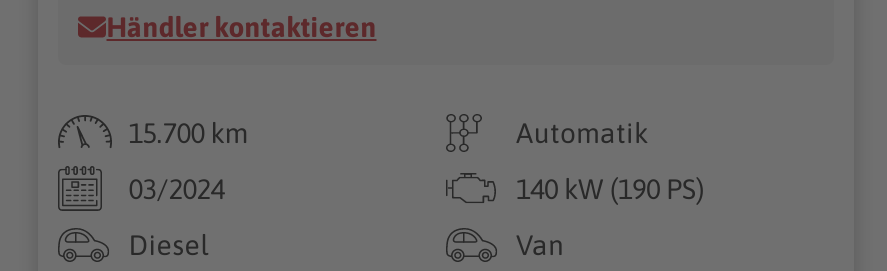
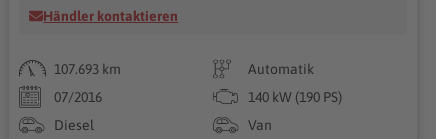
- 15.700 km
+ 107.693 km

- 03/2024
+ 07/2016
